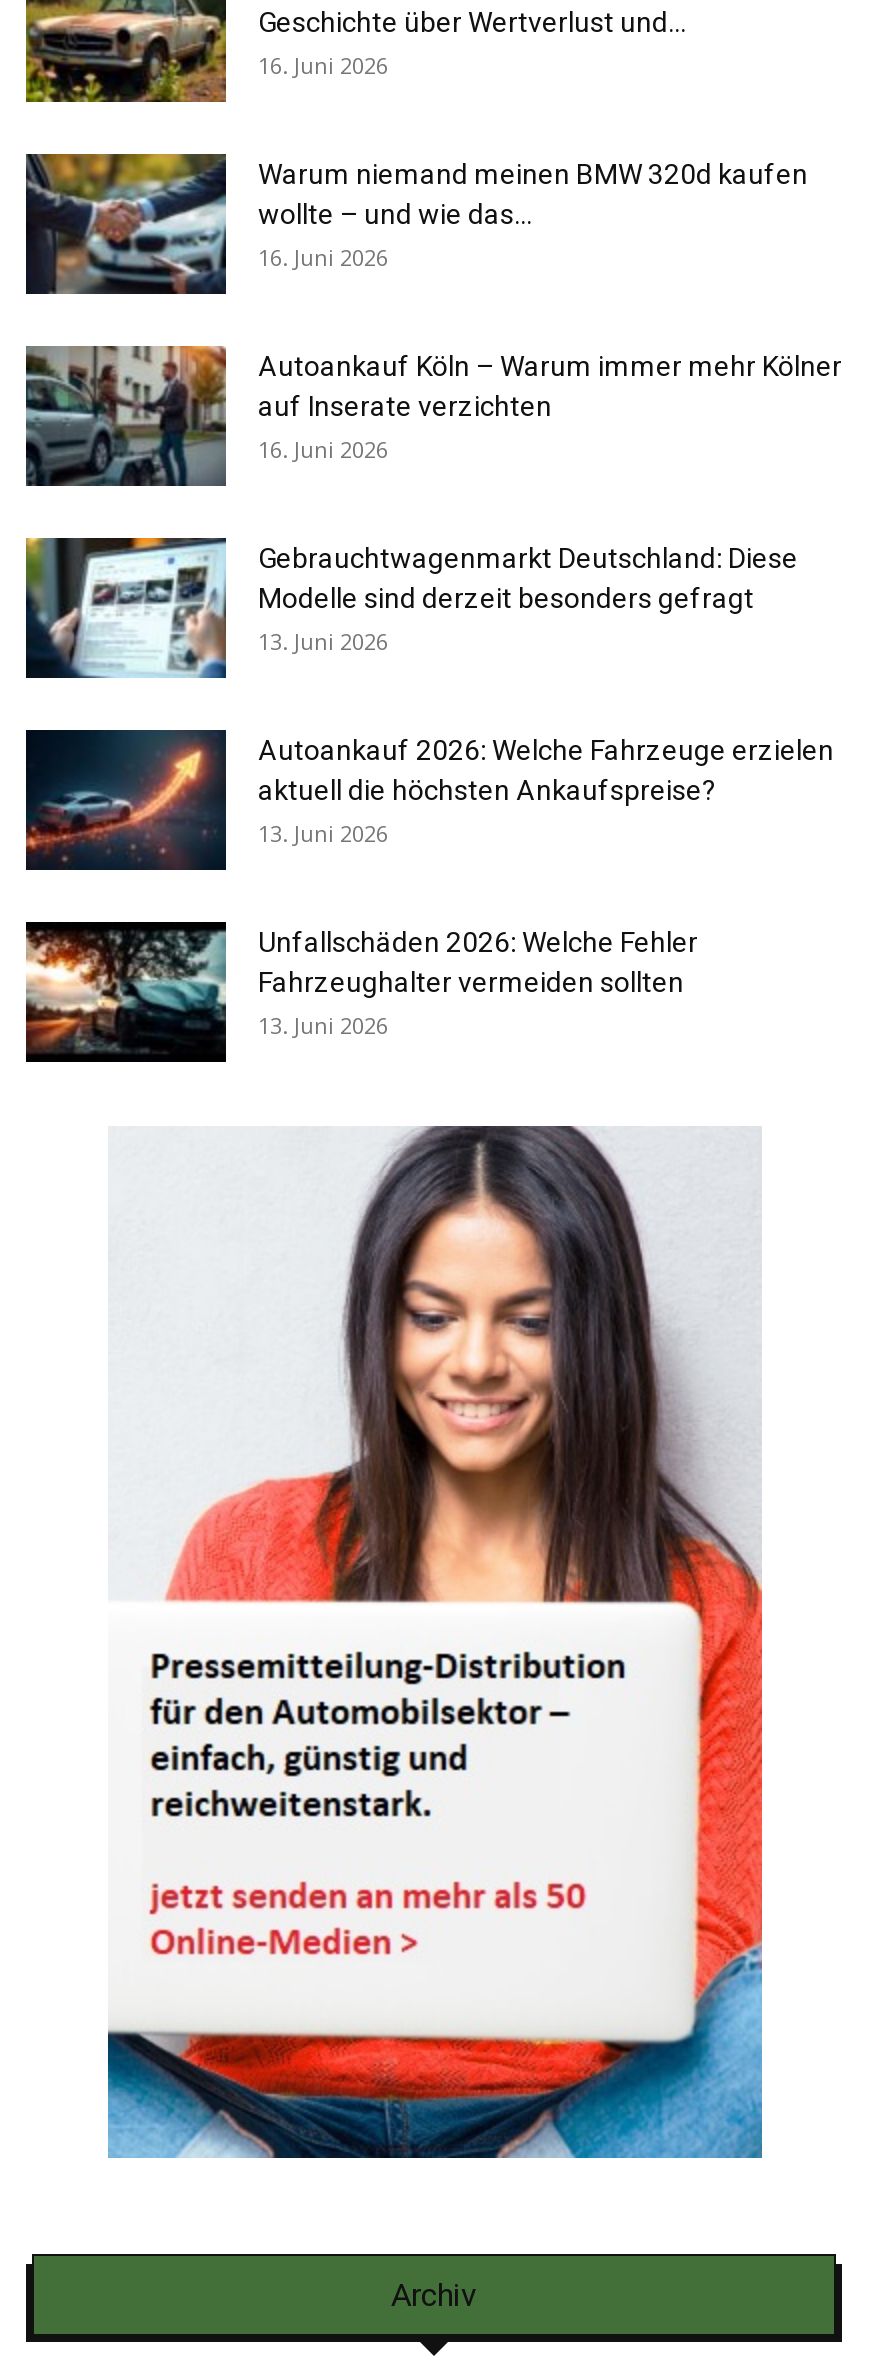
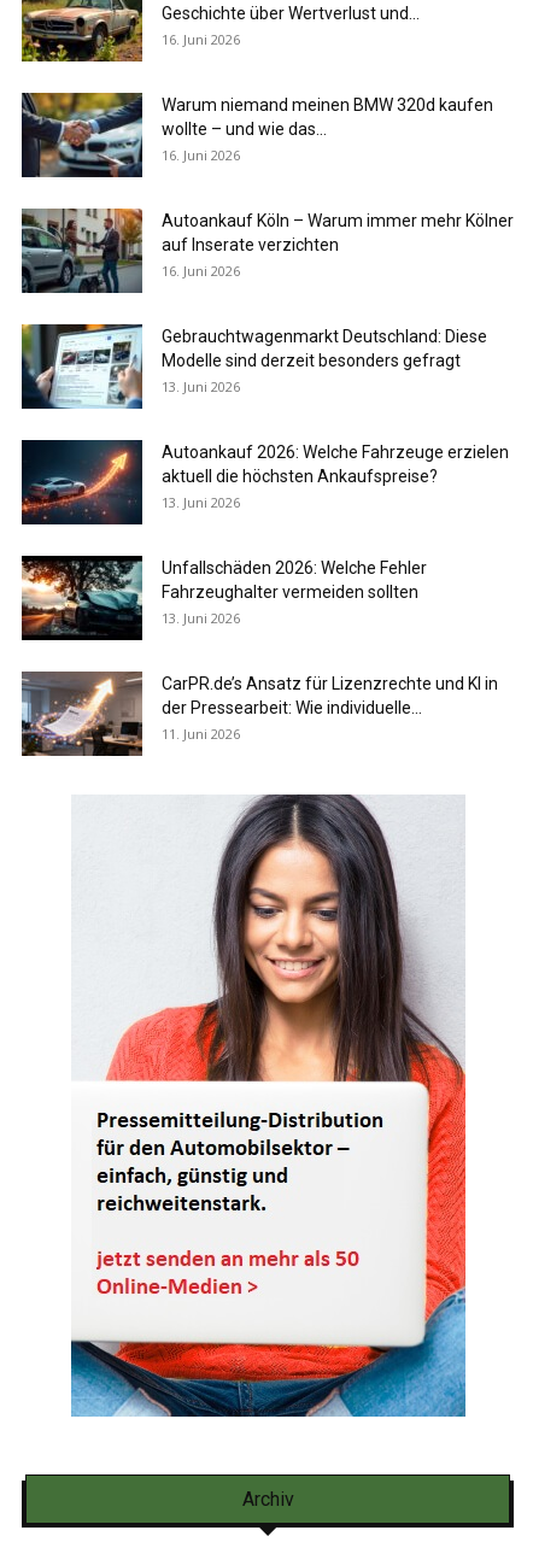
+ [image]
+ CarPR.de’s Ansatz für Lizenzrechte und KI in
+ der Pressearbeit: Wie individuelle...
+ 11. Juni 2026
